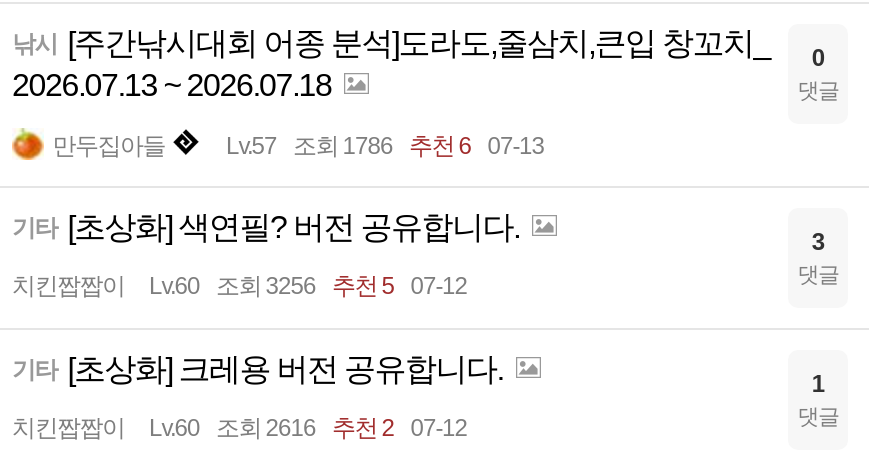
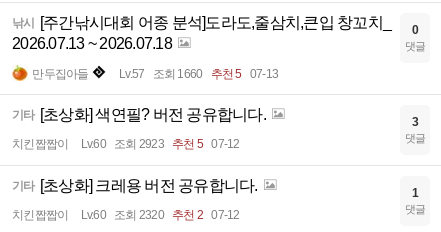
- Lv.57 조회 1786 추천 6 07-13
+ Lv.57 조회 1660 추천 5 07-13

- Lv.60 조회 3256 추천 5 07-12
+ Lv.60 조회 2923 추천 5 07-12

- Lv.60 조회 2616 추천 2 07-12
+ Lv.60 조회 2320 추천 2 07-12
